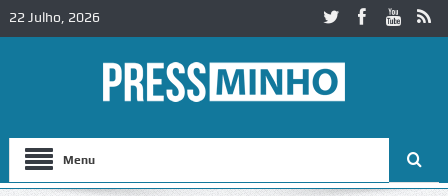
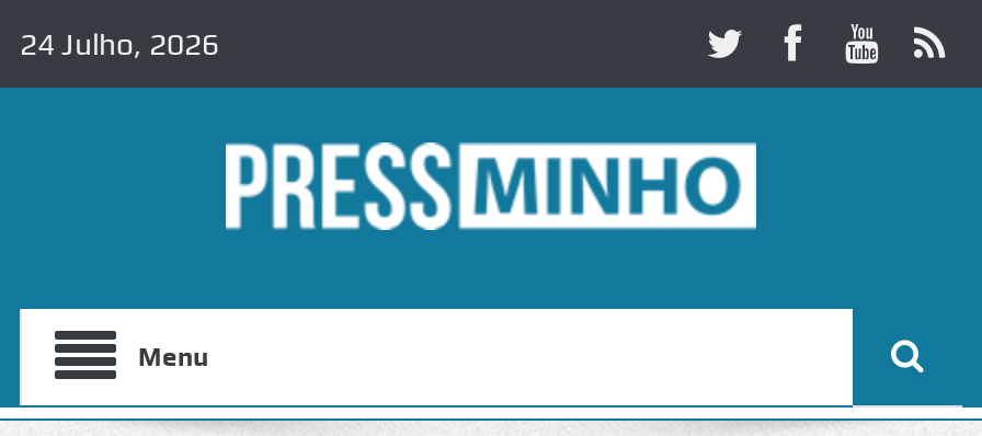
- 22 Julho, 2026
+ 24 Julho, 2026
